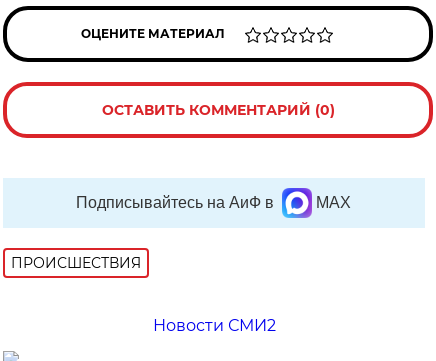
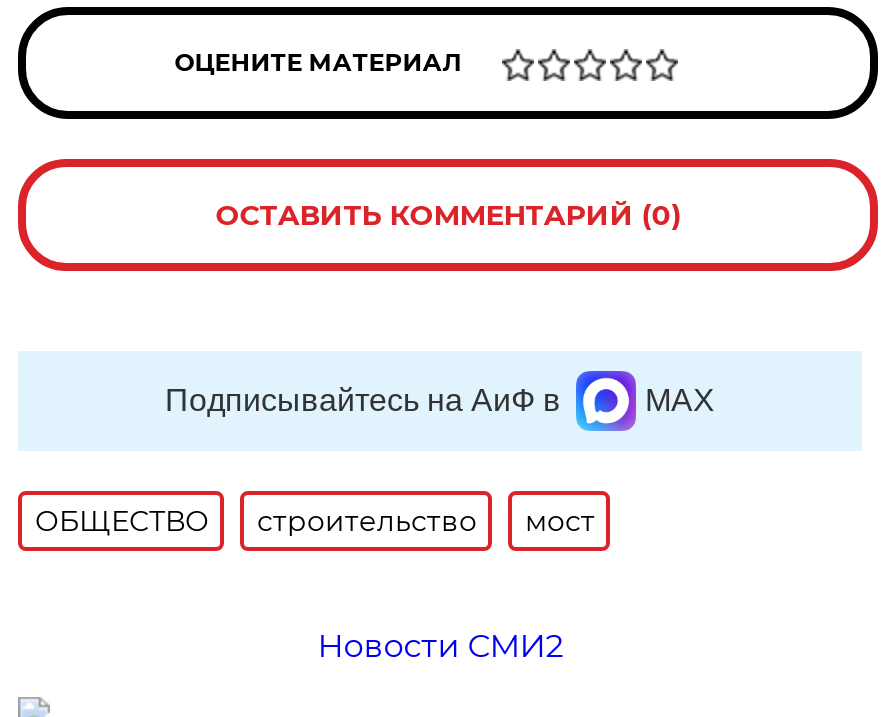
- ПРОИСШЕСТВИЯ
+ ОБЩЕСТВО
+ строительство
+ мост
